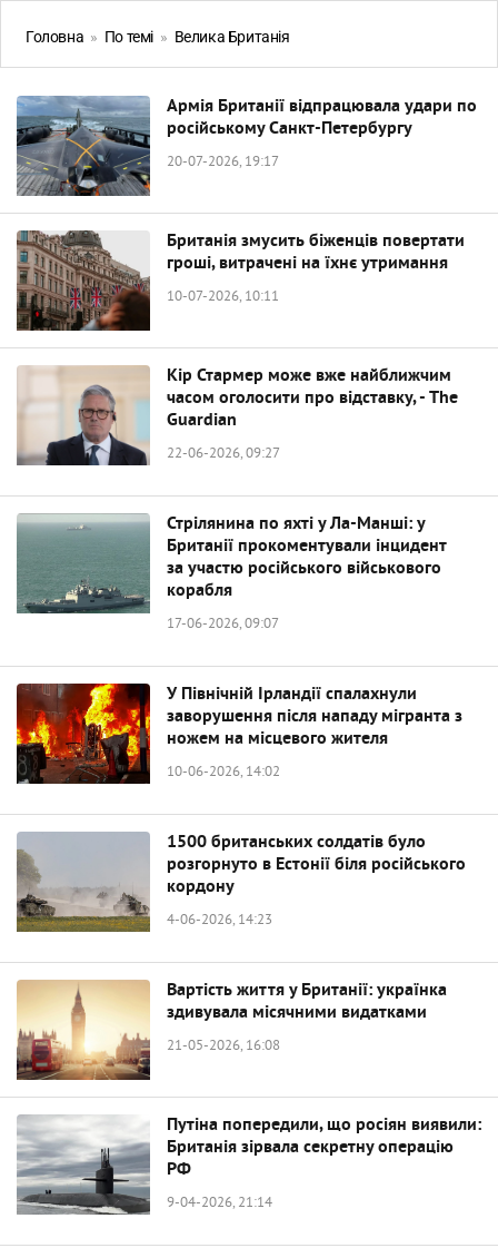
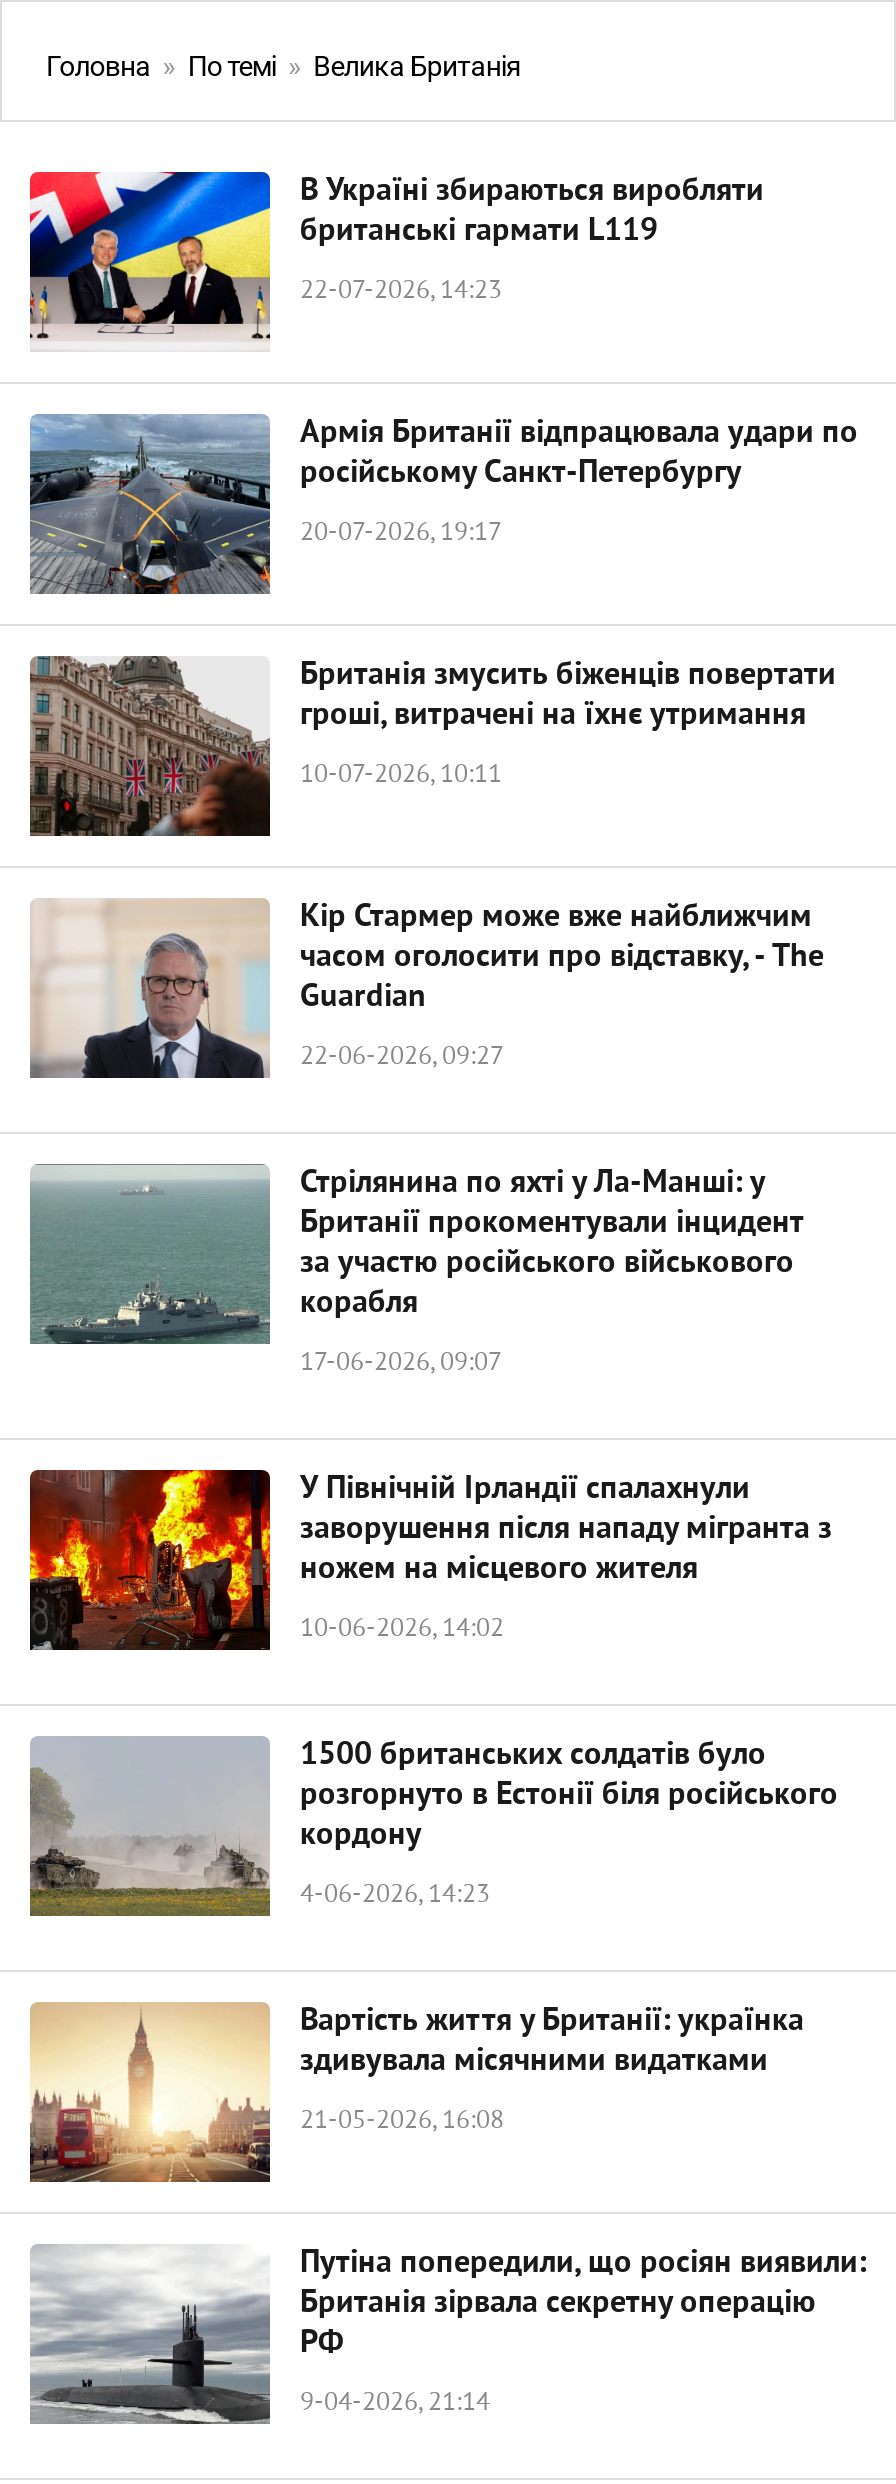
+ [image]
+ В Україні збираються виробляти
+ британські гармати L119
+ 22-07-2026, 14:23
